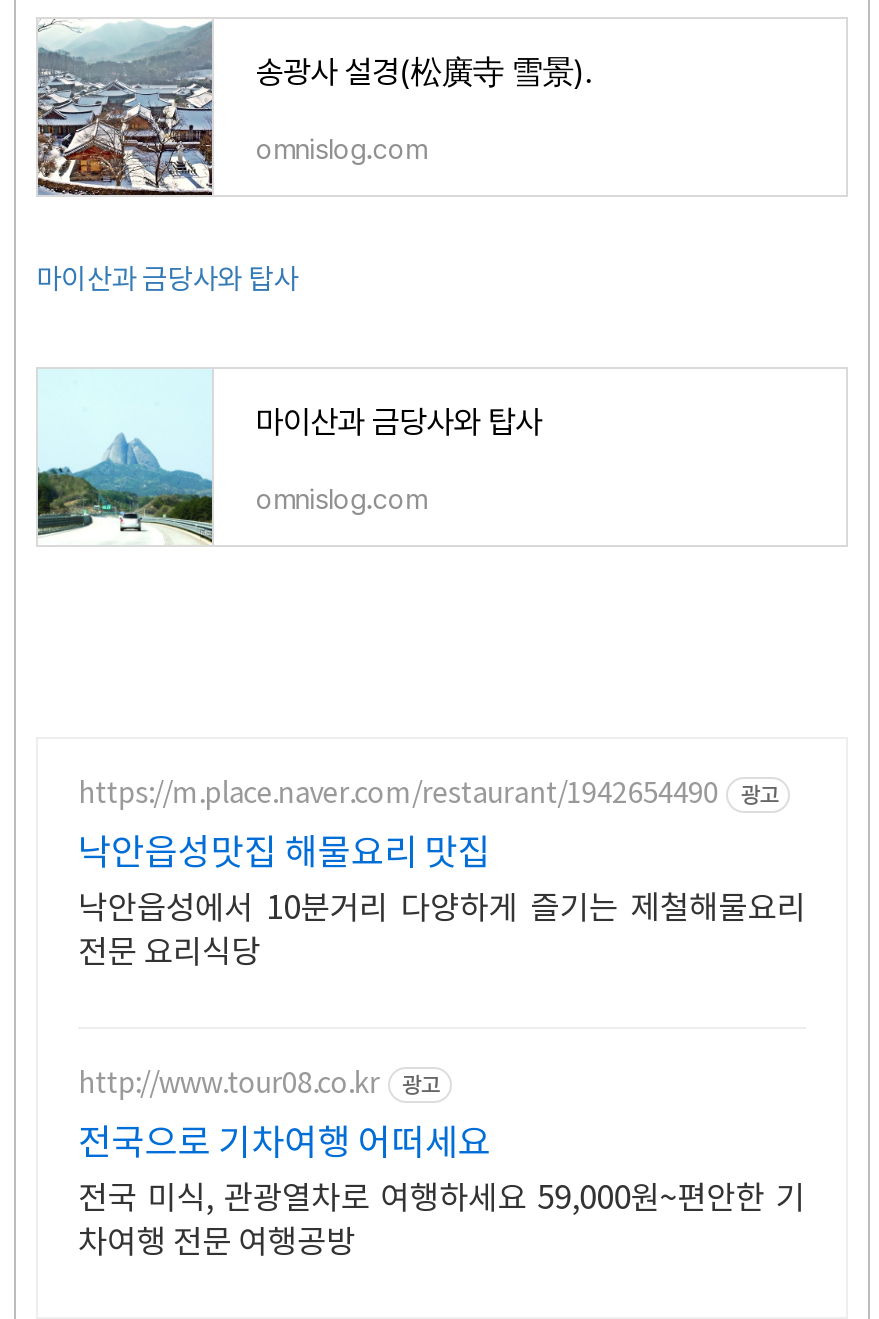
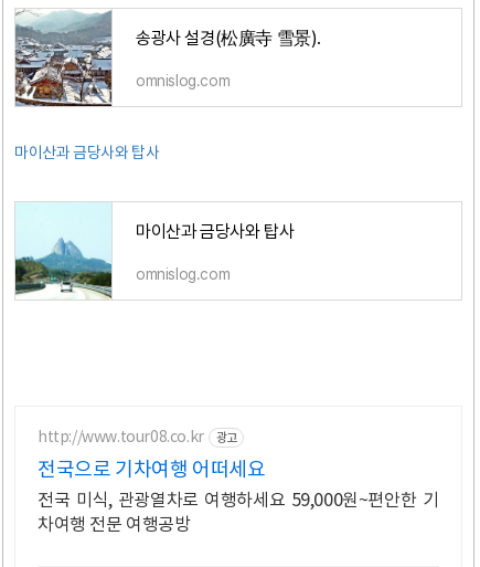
- https://m.place.naver.com/restaurant/1942654490
- 광고
- 낙안읍성맛집 해물요리 맛집
- 낙안읍성에서 10분거리 다양하게 즐기는 제철해물요리
- 전문 요리식당
